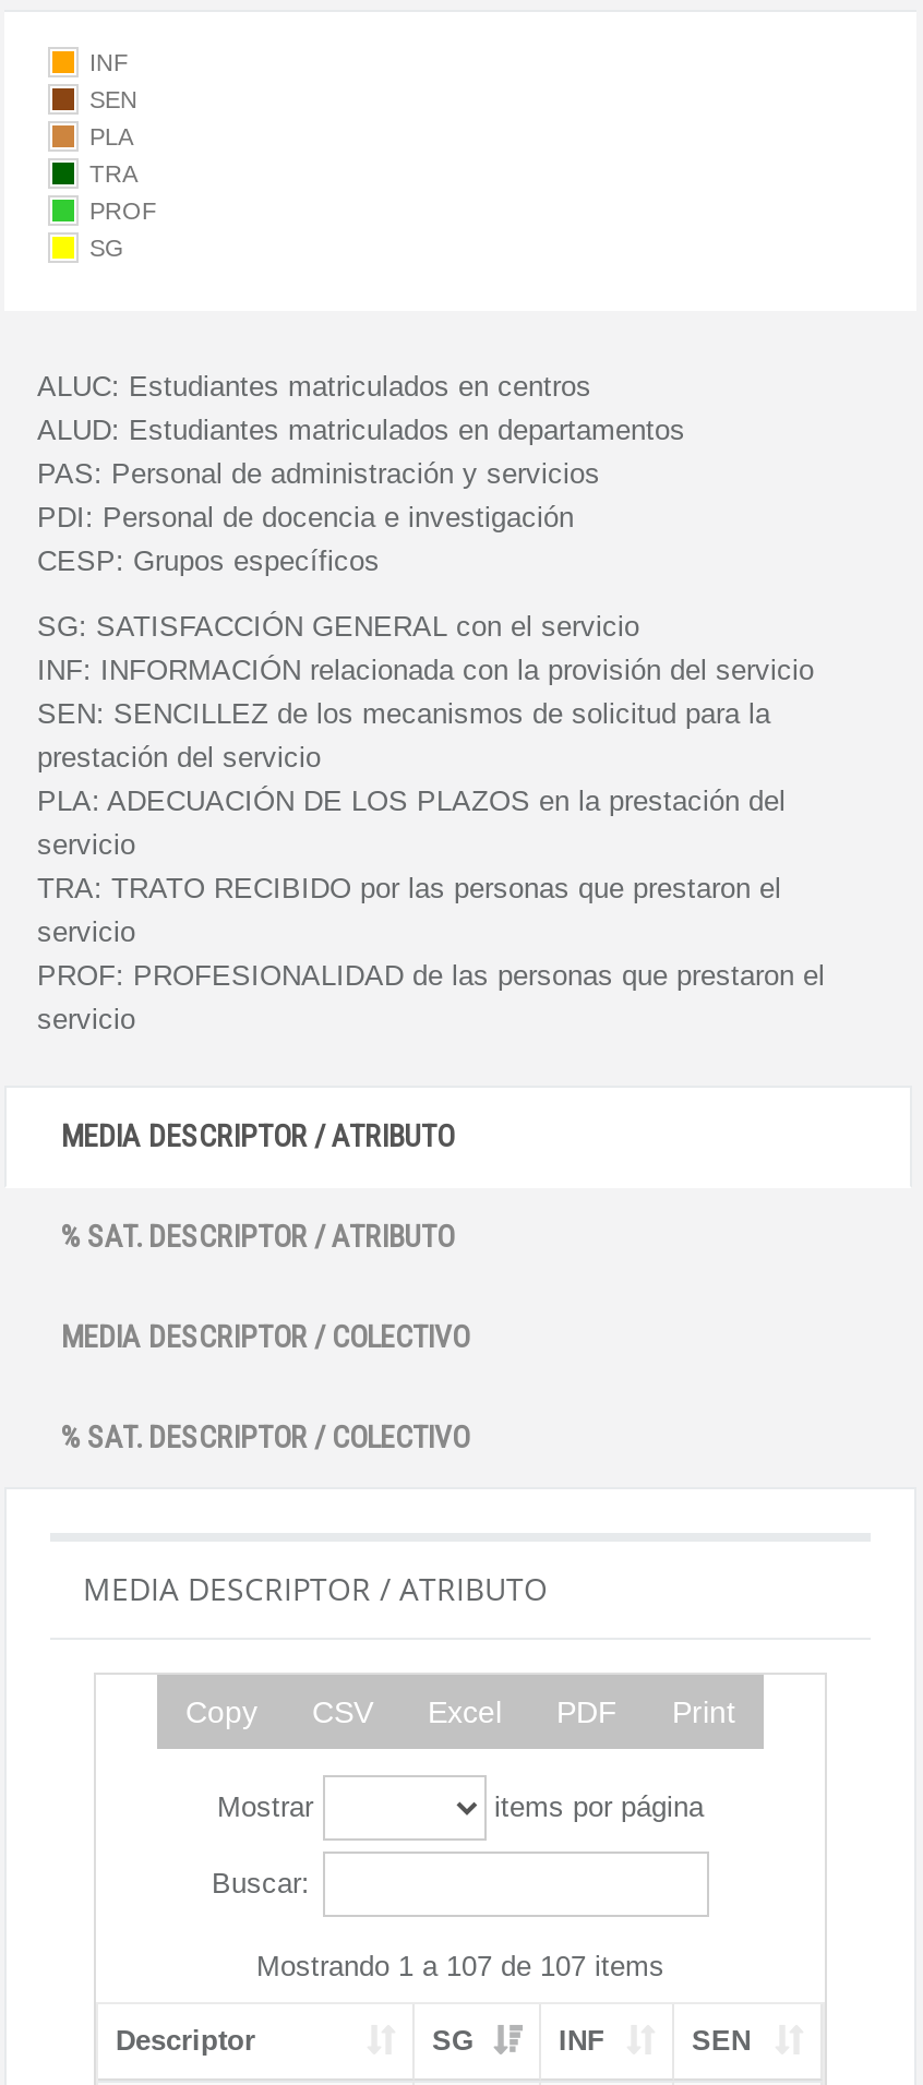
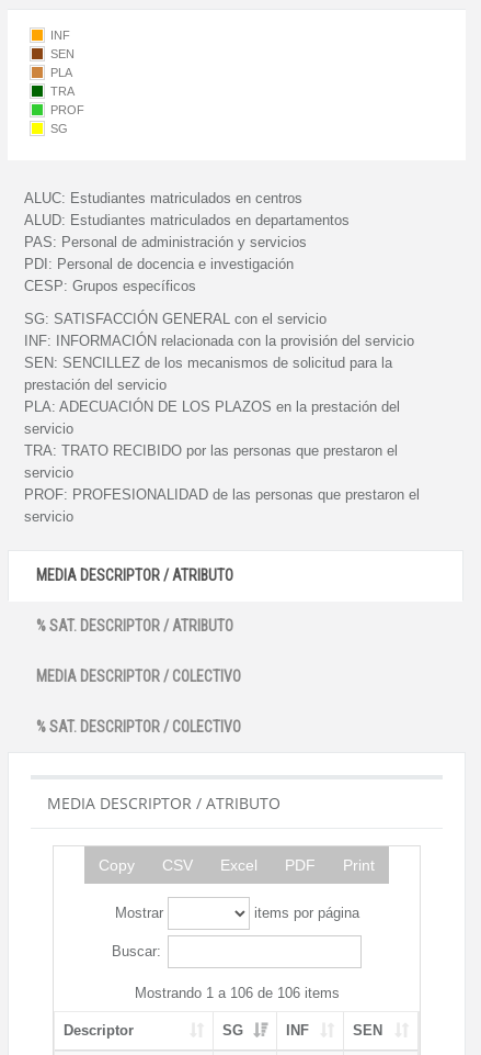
- Mostrando 1 a 107 de 107 items
+ Mostrando 1 a 106 de 106 items
